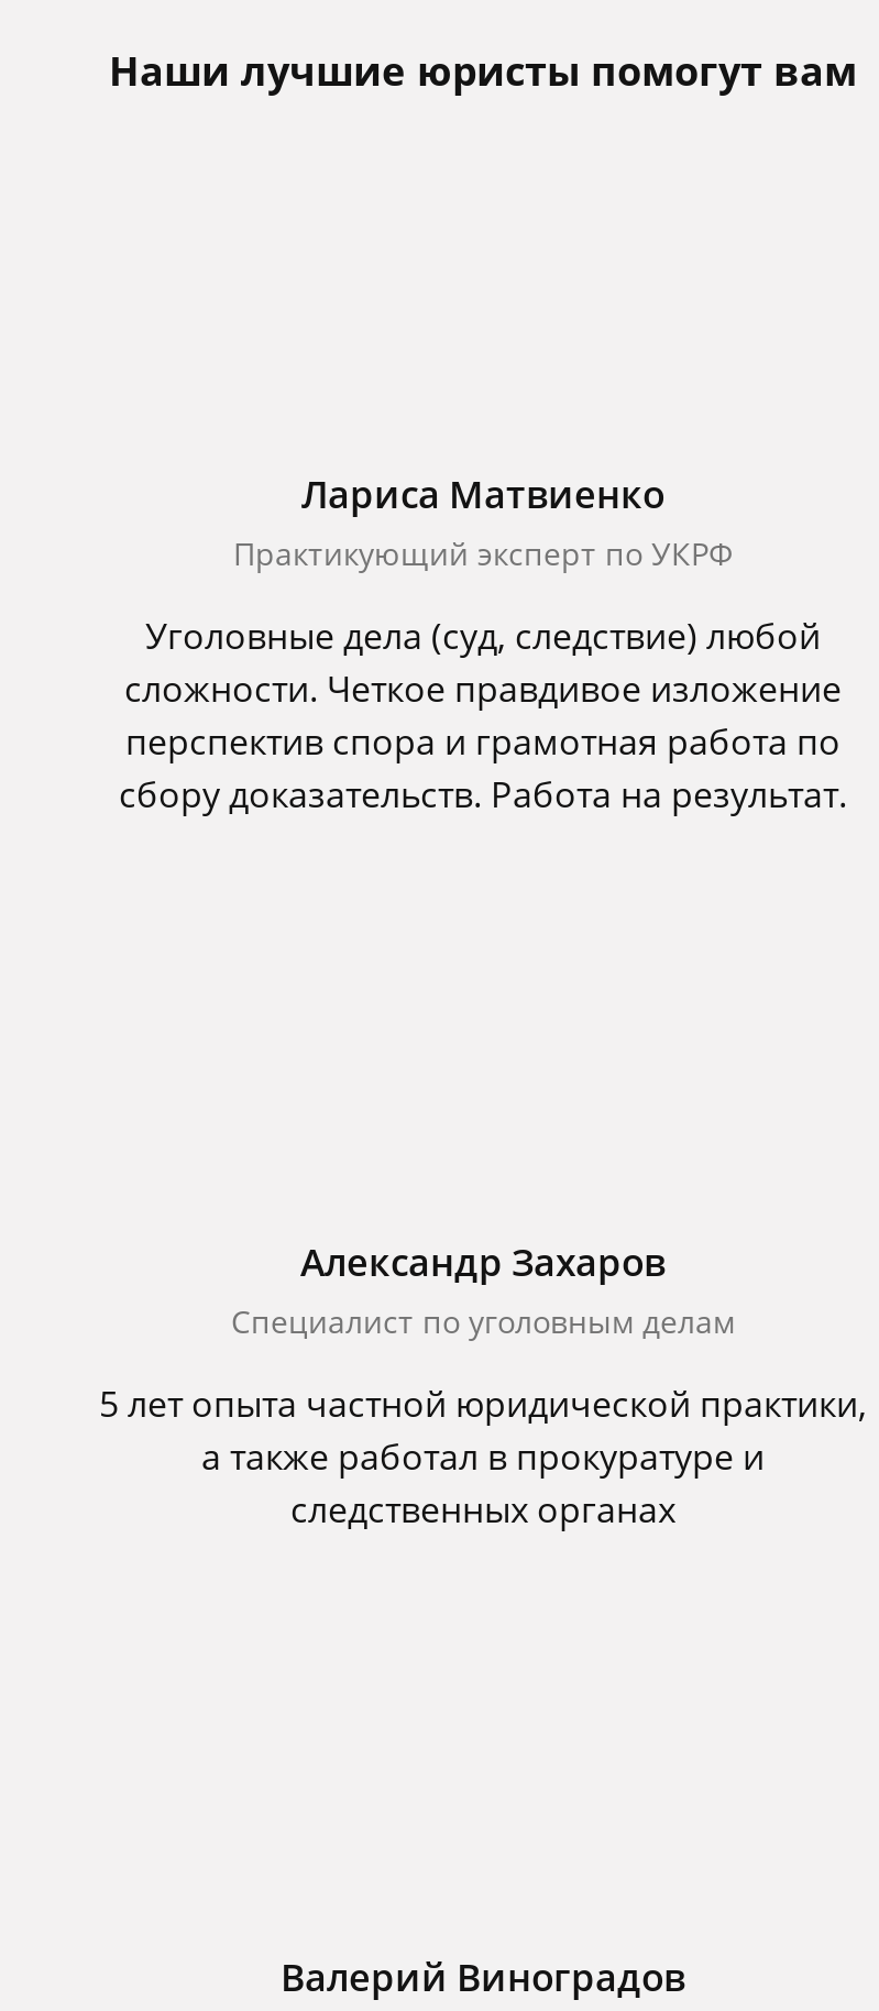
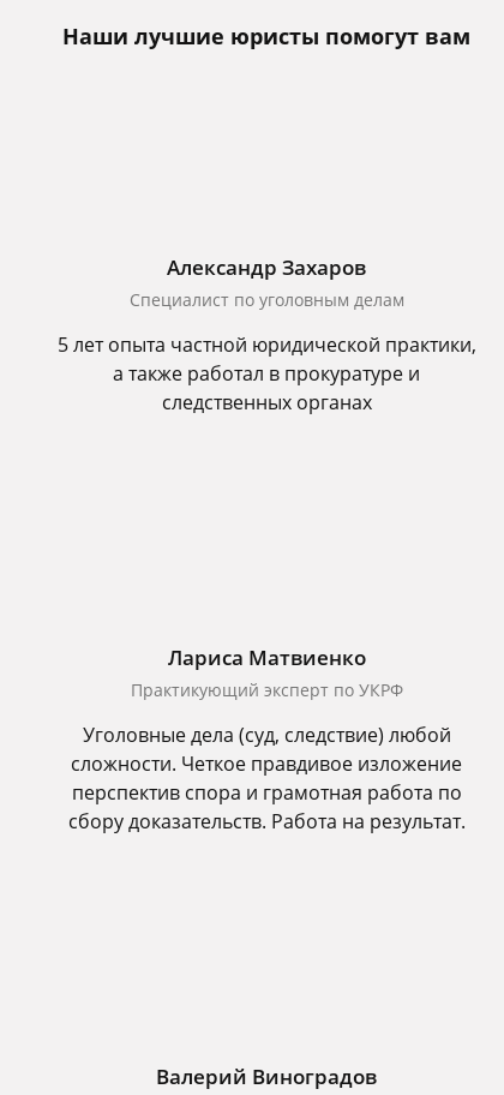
moved down: Лариса Матвиенко | Практикующий эксперт по УКРФ | Уголовные дела (суд, следствие) любой | сложности. Четкое правдивое изложение | перспектив спора и грамотная работа по | сбору доказательств. Работа на результат.

moved up: Александр Захаров | Специалист по уголовным делам | 5 лет опыта частной юридической практики, | а также работал в прокуратуре и | следственных органах
